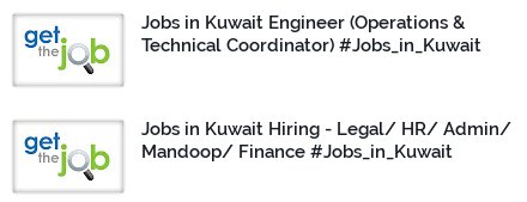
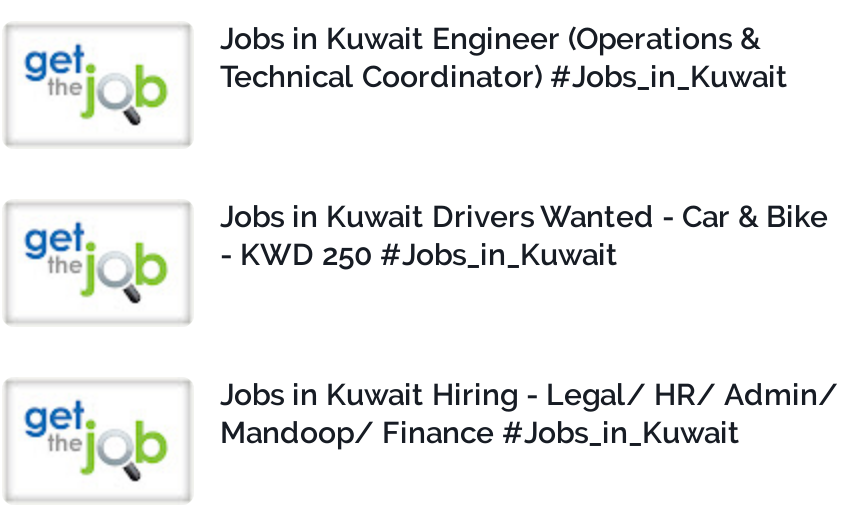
+ Jobs in Kuwait Drivers Wanted - Car & Bike
+ - KWD 250 #Jobs_in_Kuwait
